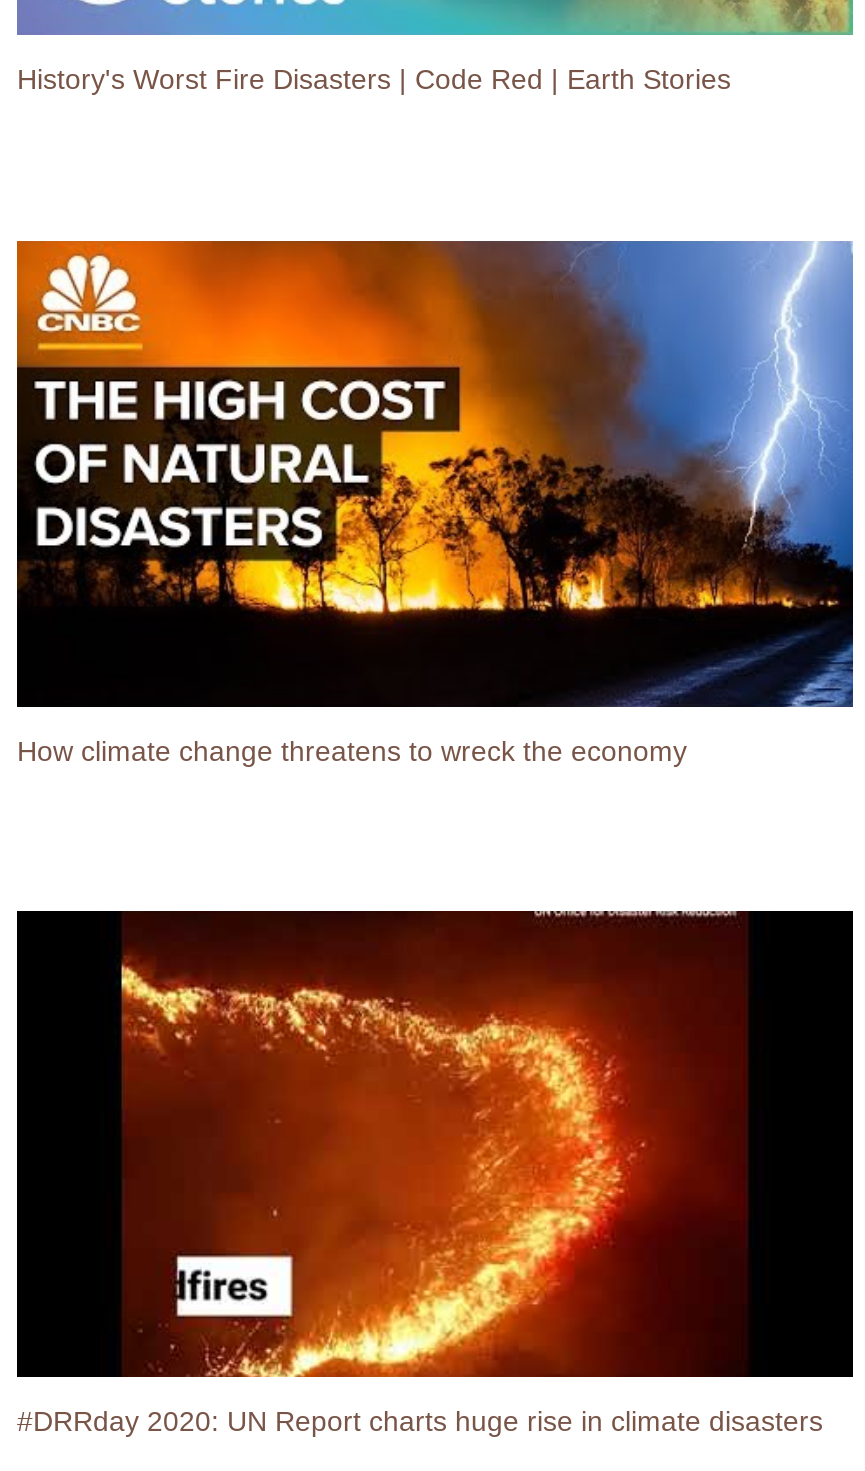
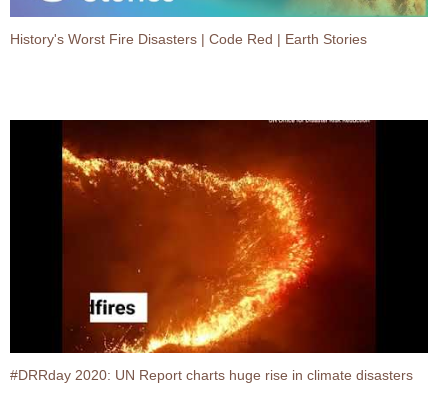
- [image]
- How climate change threatens to wreck the economy
